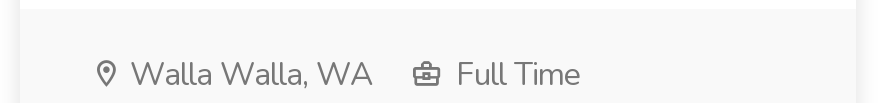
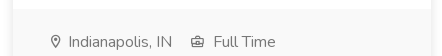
- Walla Walla, WA
+ Indianapolis, IN
